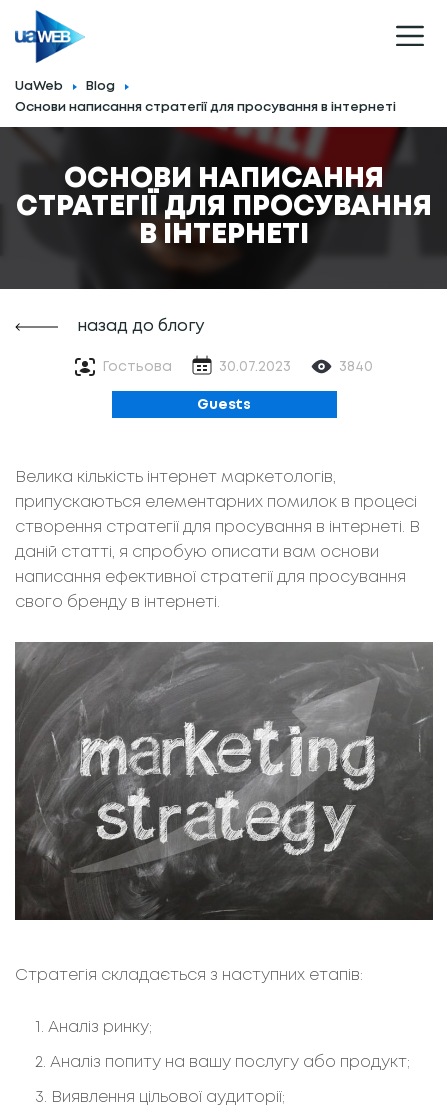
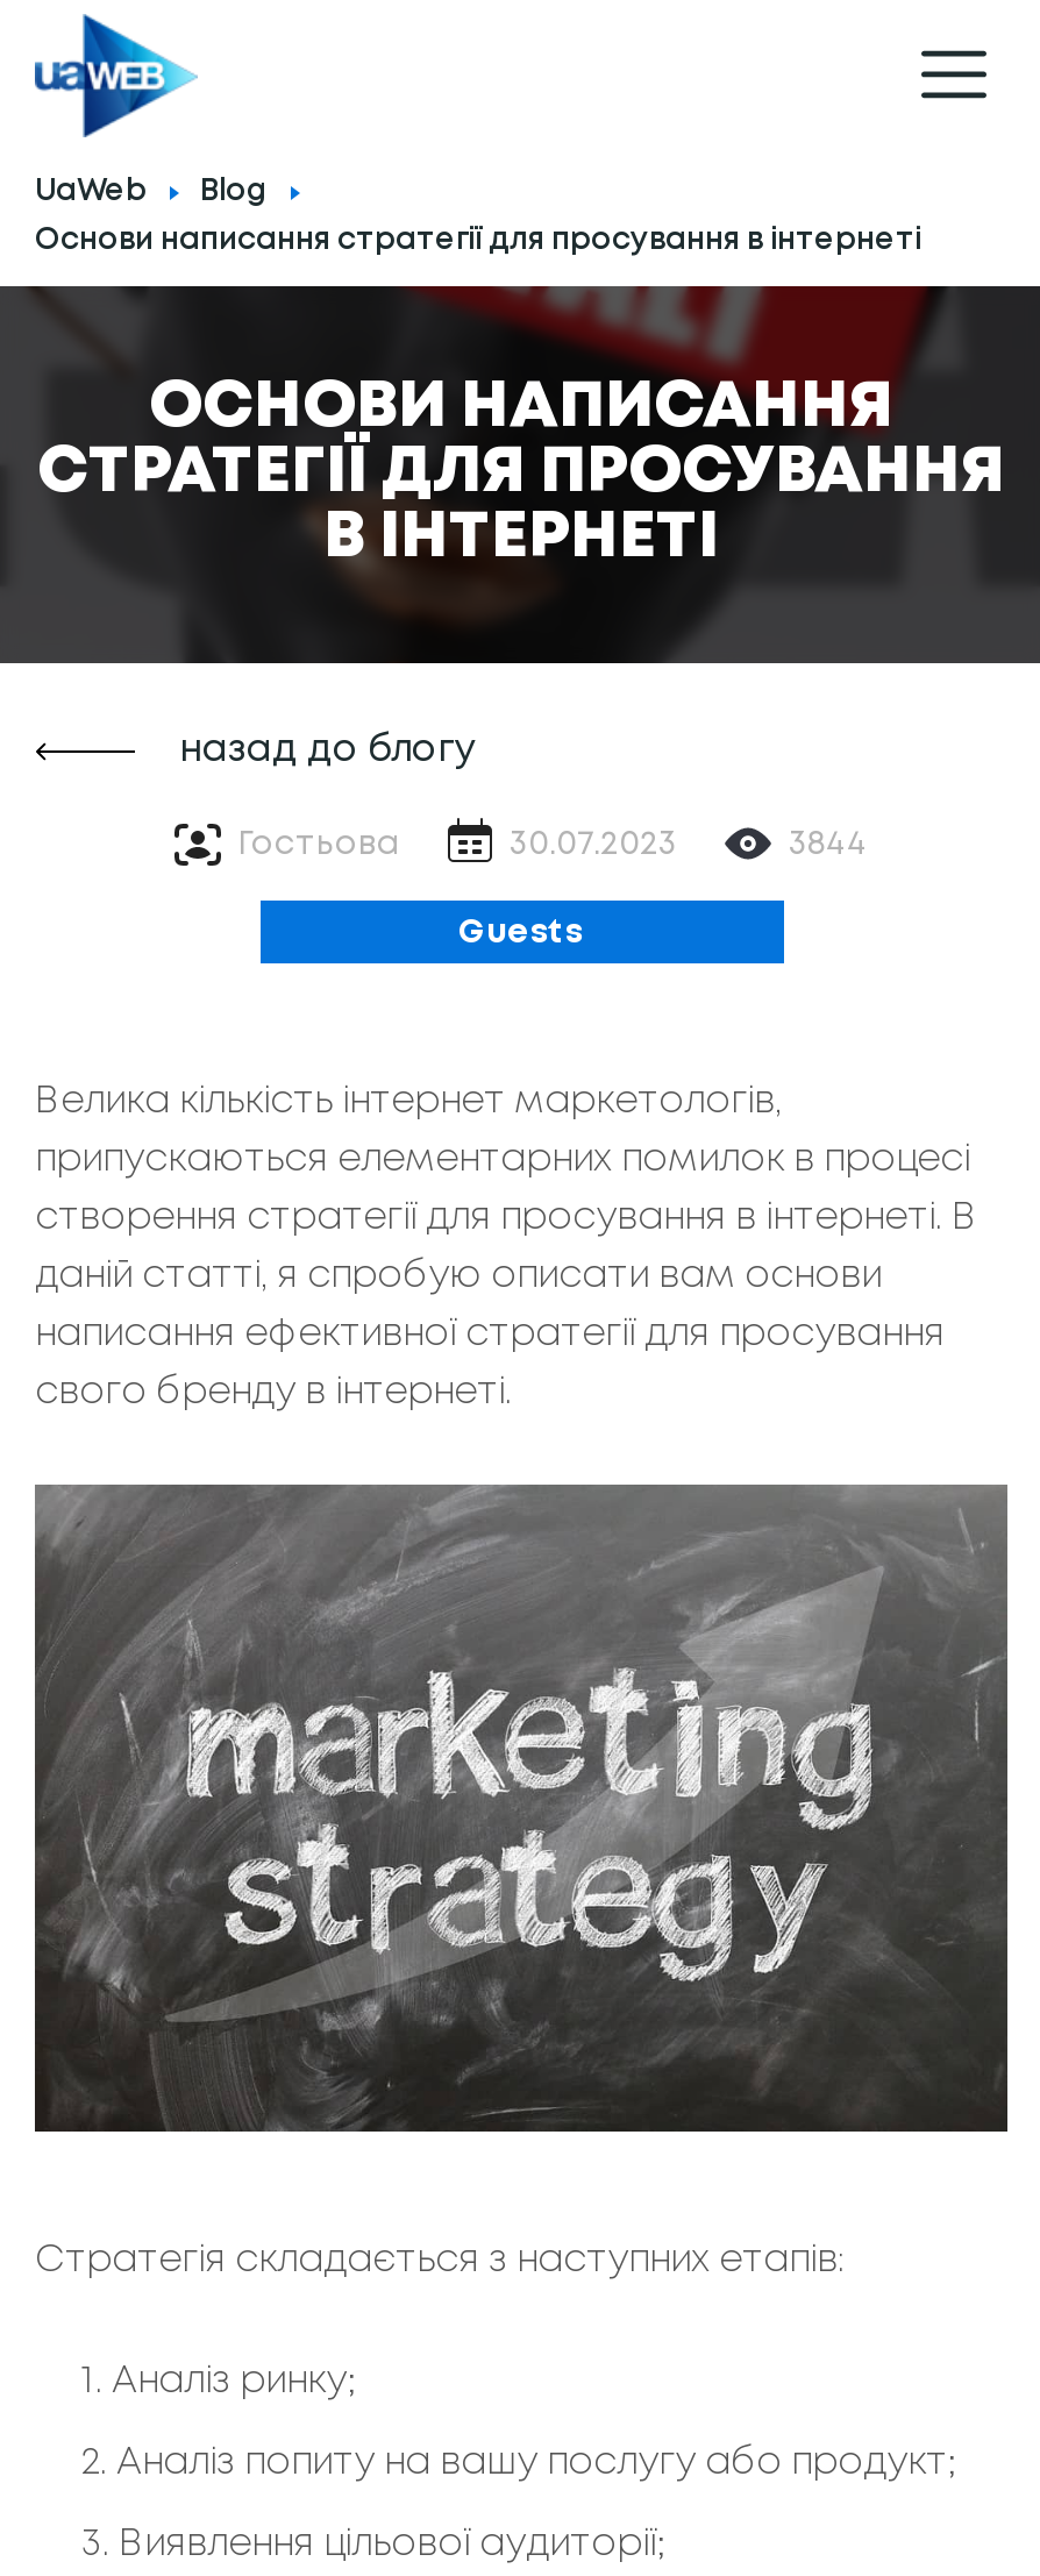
- 3840
+ 3844
